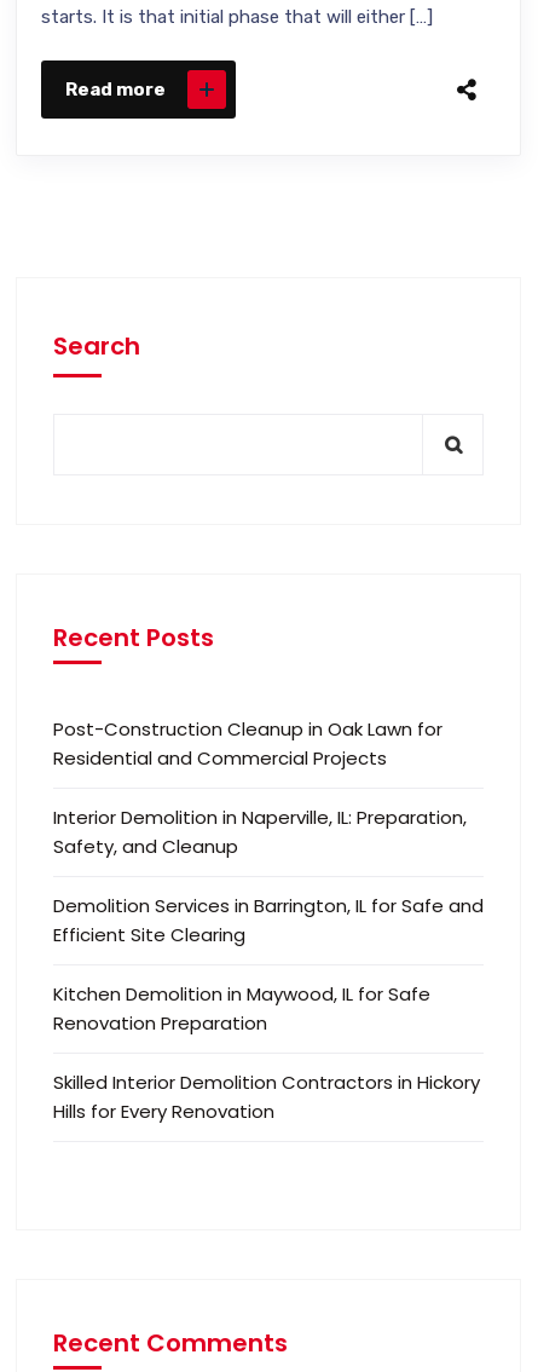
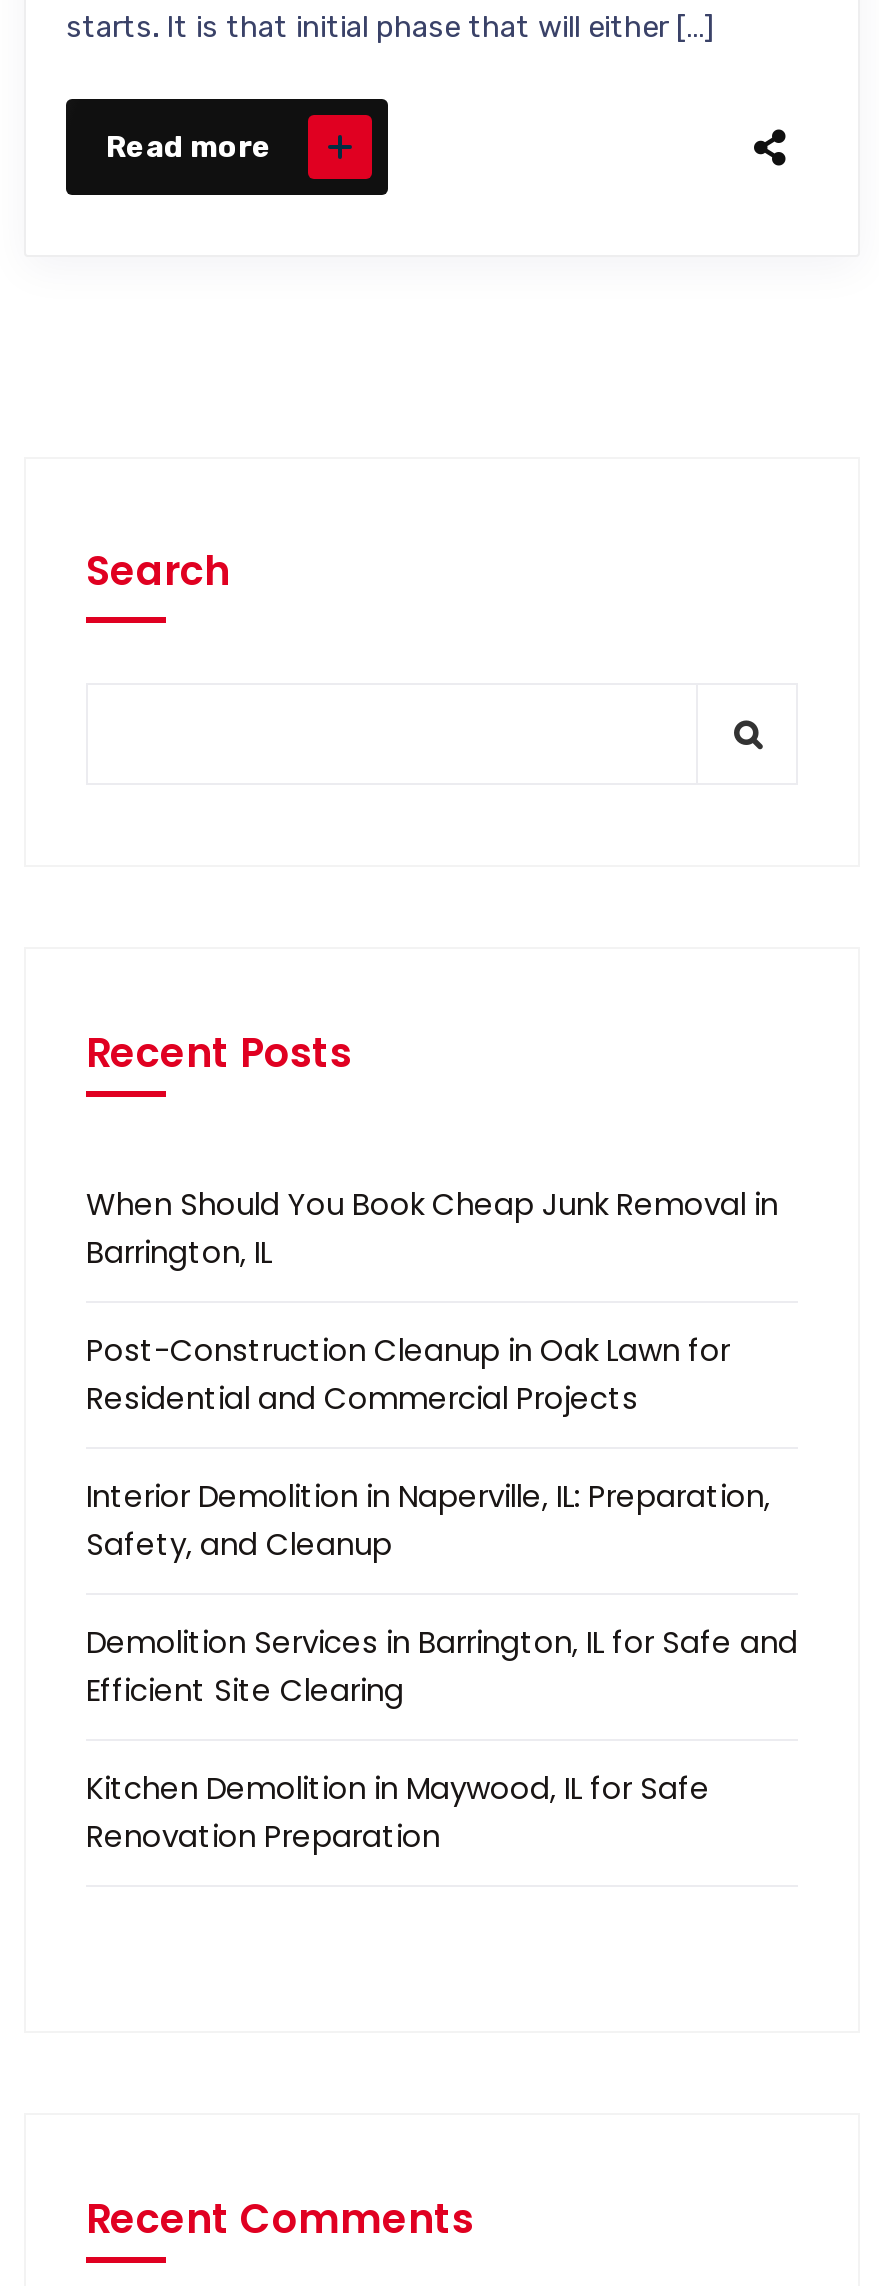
+ When Should You Book Cheap Junk Removal in
+ Barrington, IL

moved down: Post-Construction Cleanup in Oak Lawn for | Residential and Commercial Projects | Interior Demolition in Naperville, IL: Preparation, | Safety, and Cleanup | Demolition Services in Barrington, IL for Safe and | Efficient Site Clearing | Kitchen Demolition in Maywood, IL for Safe | Renovation Preparation

- Skilled Interior Demolition Contractors in Hickory
- Hills for Every Renovation
